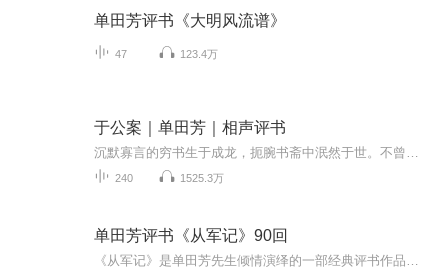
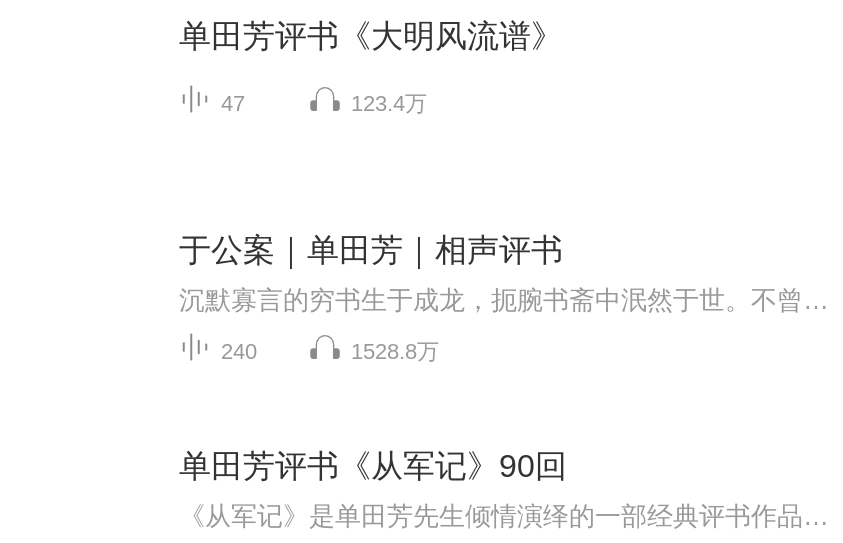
- 1525.3万
+ 1528.8万
